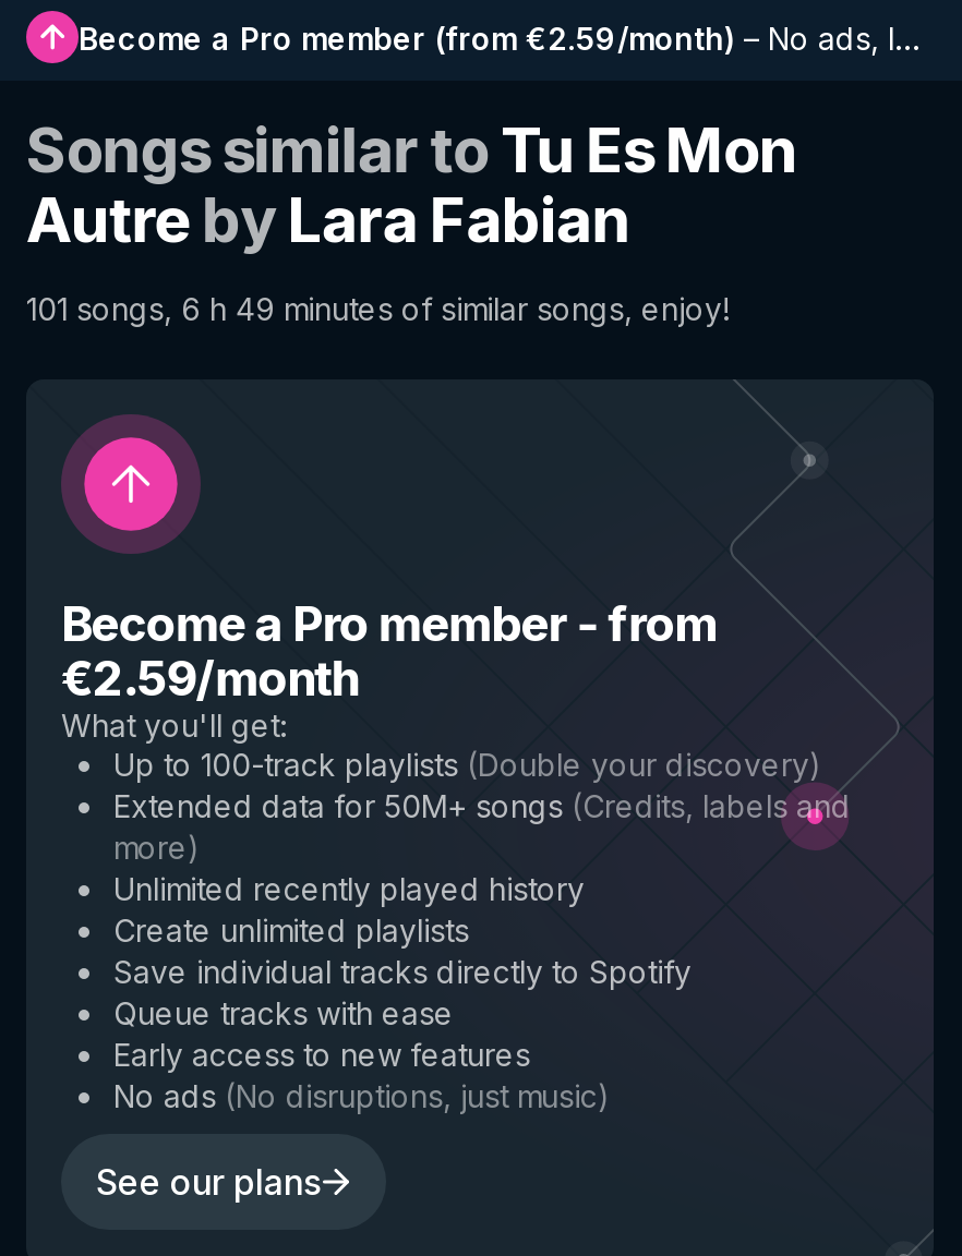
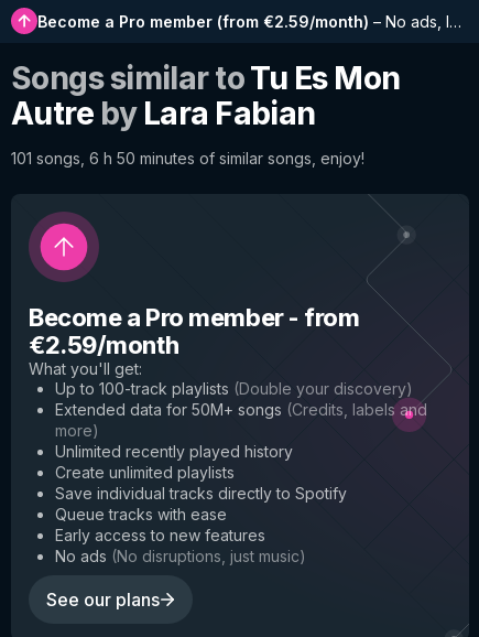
- 101 songs, 6 h 49 minutes of similar songs, enjoy!
+ 101 songs, 6 h 50 minutes of similar songs, enjoy!
